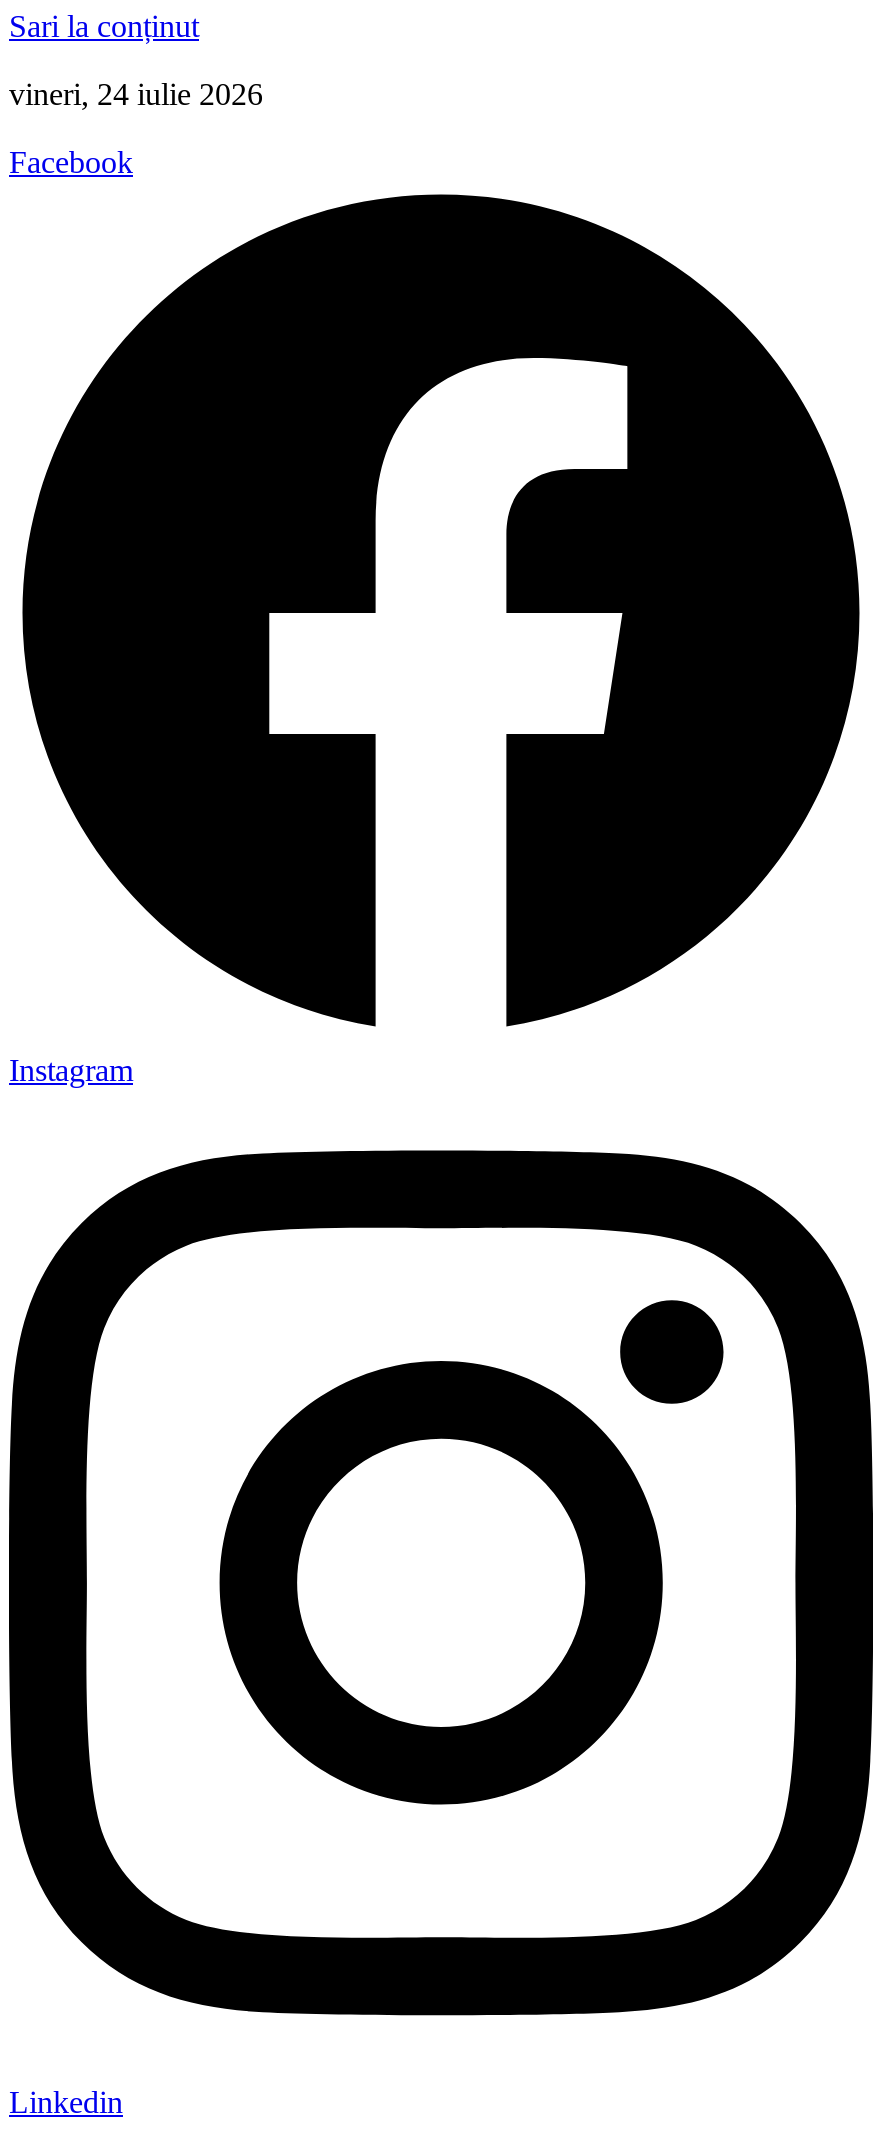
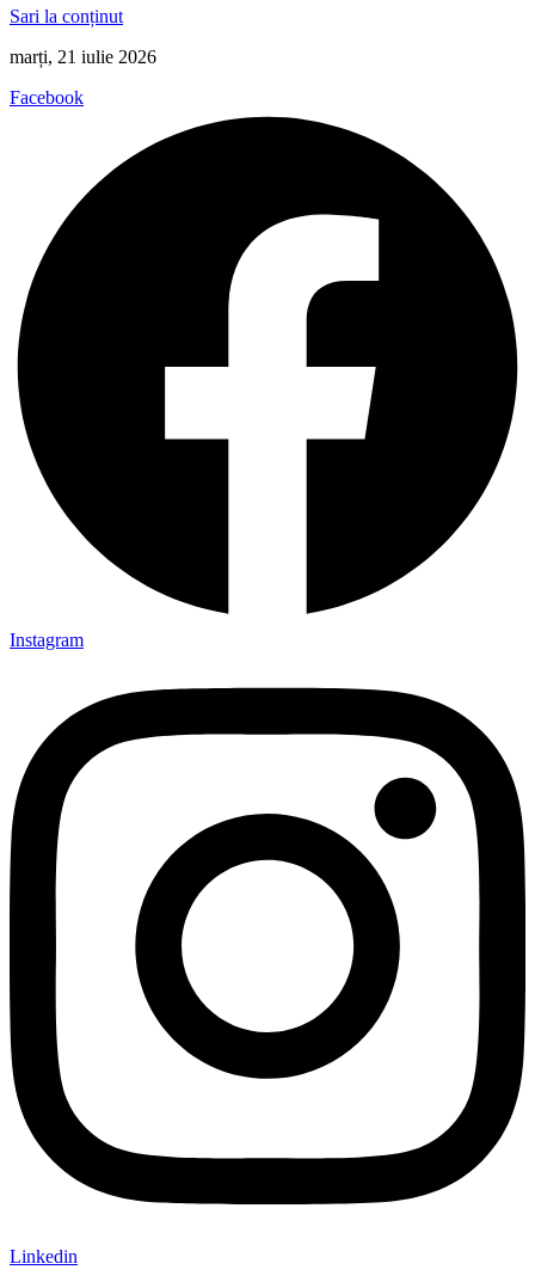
- vineri, 24 iulie 2026
+ marți, 21 iulie 2026
